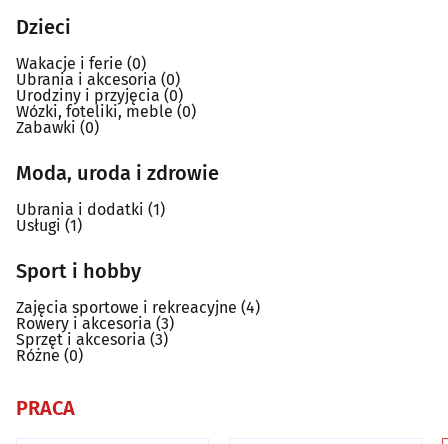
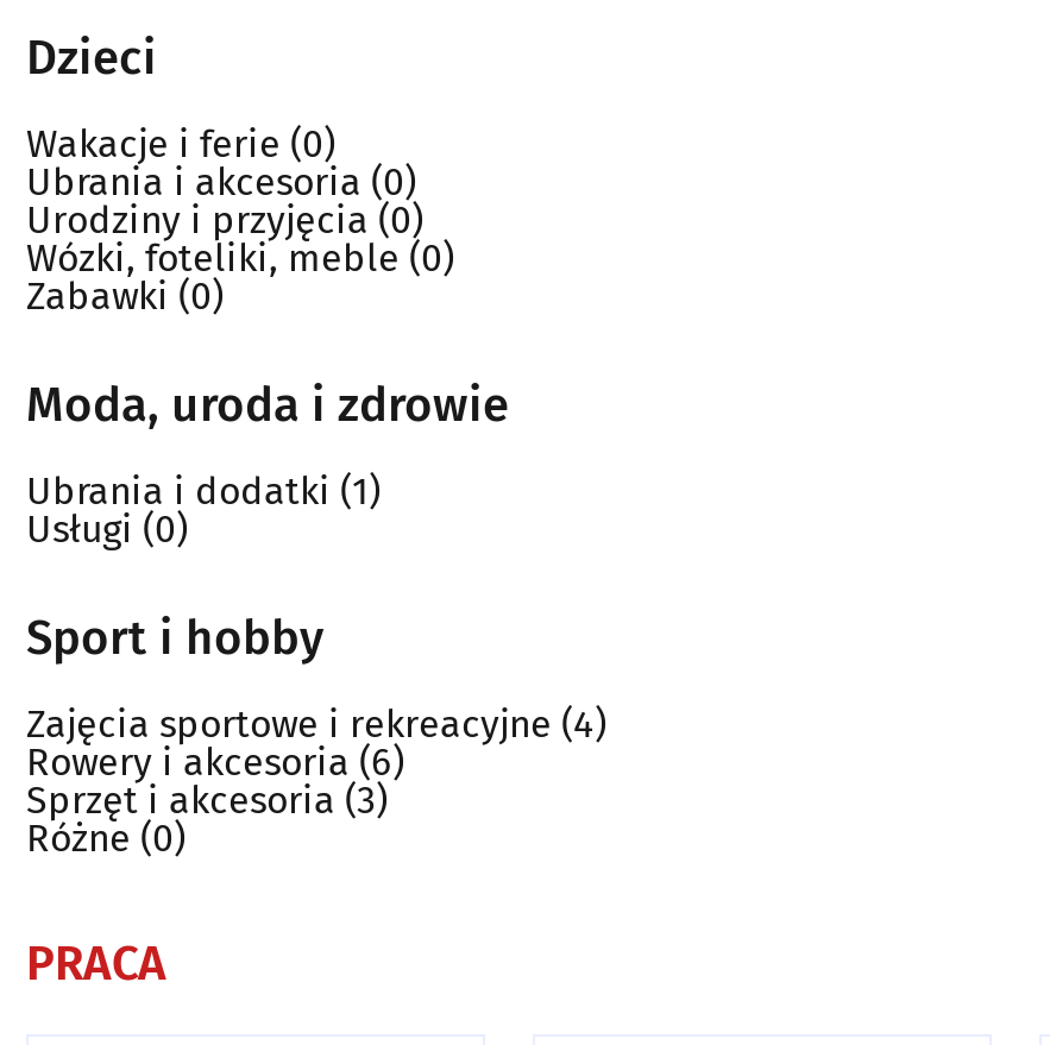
- Usługi (1)
+ Usługi (0)

- Rowery i akcesoria (3)
+ Rowery i akcesoria (6)
